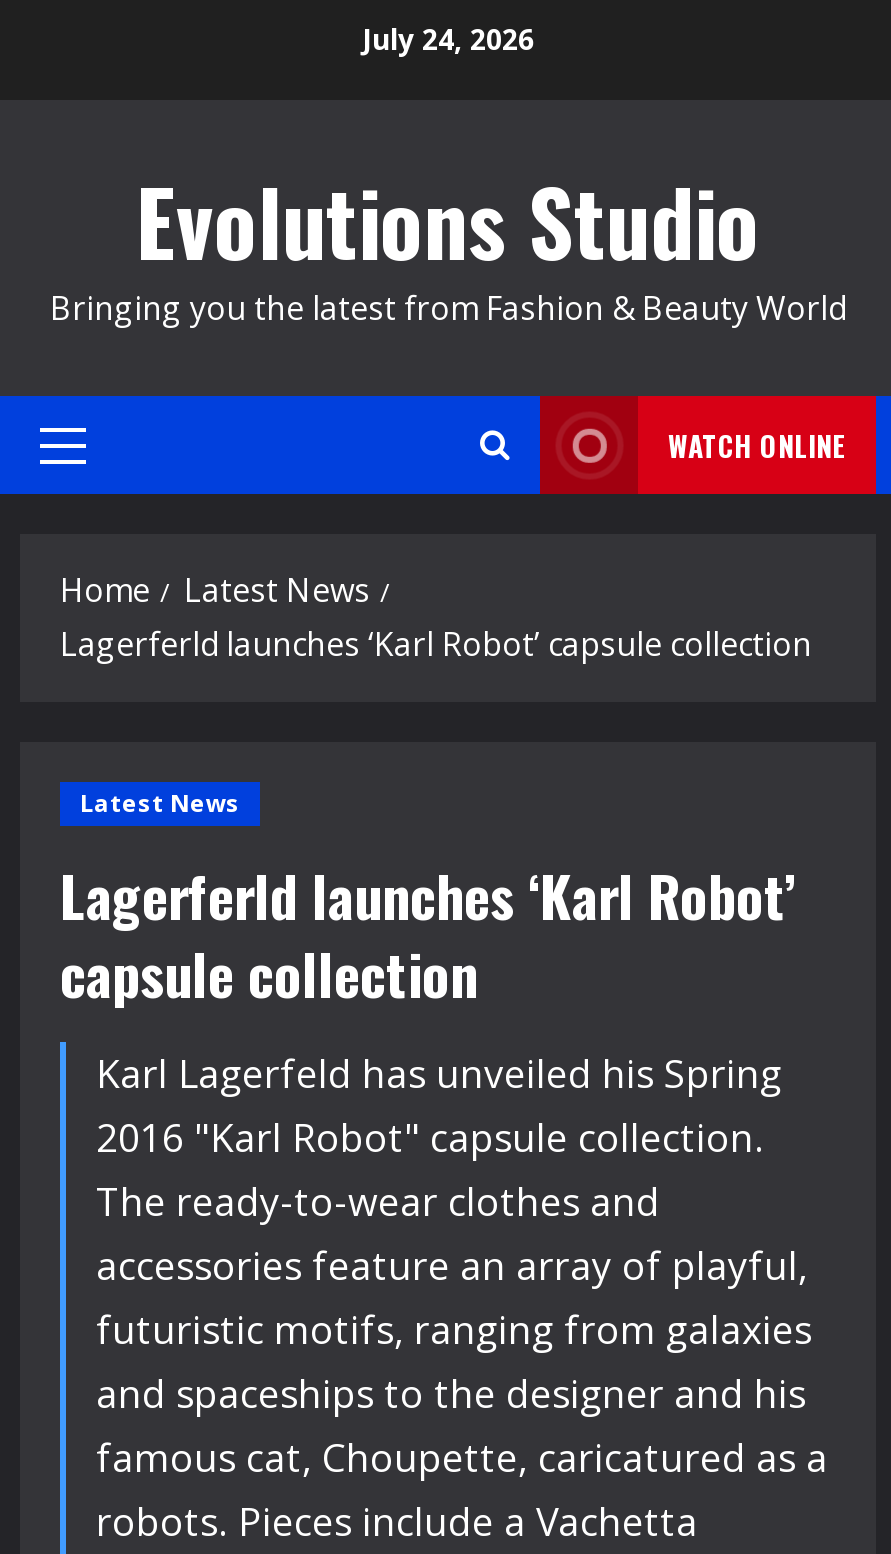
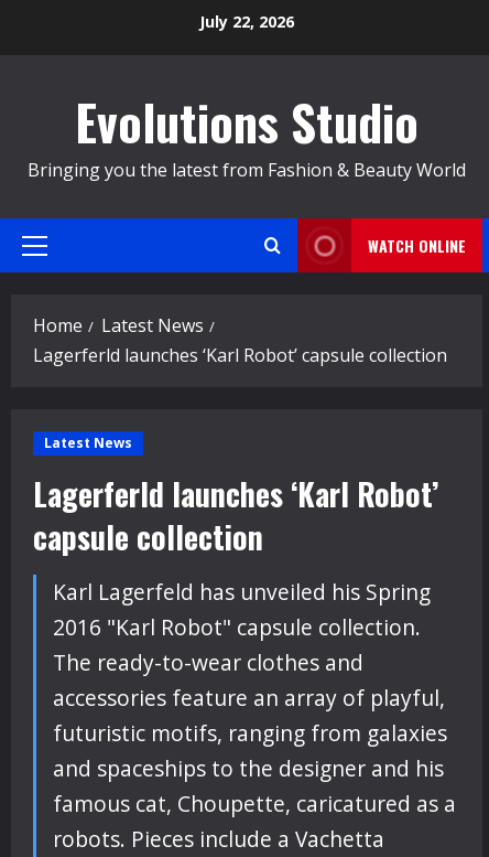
- July 24, 2026
+ July 22, 2026
